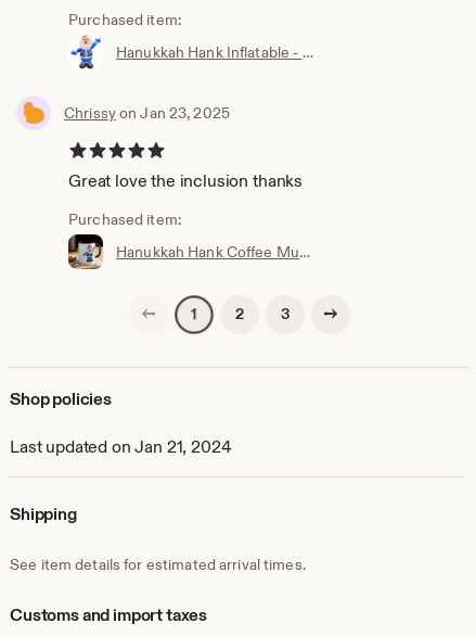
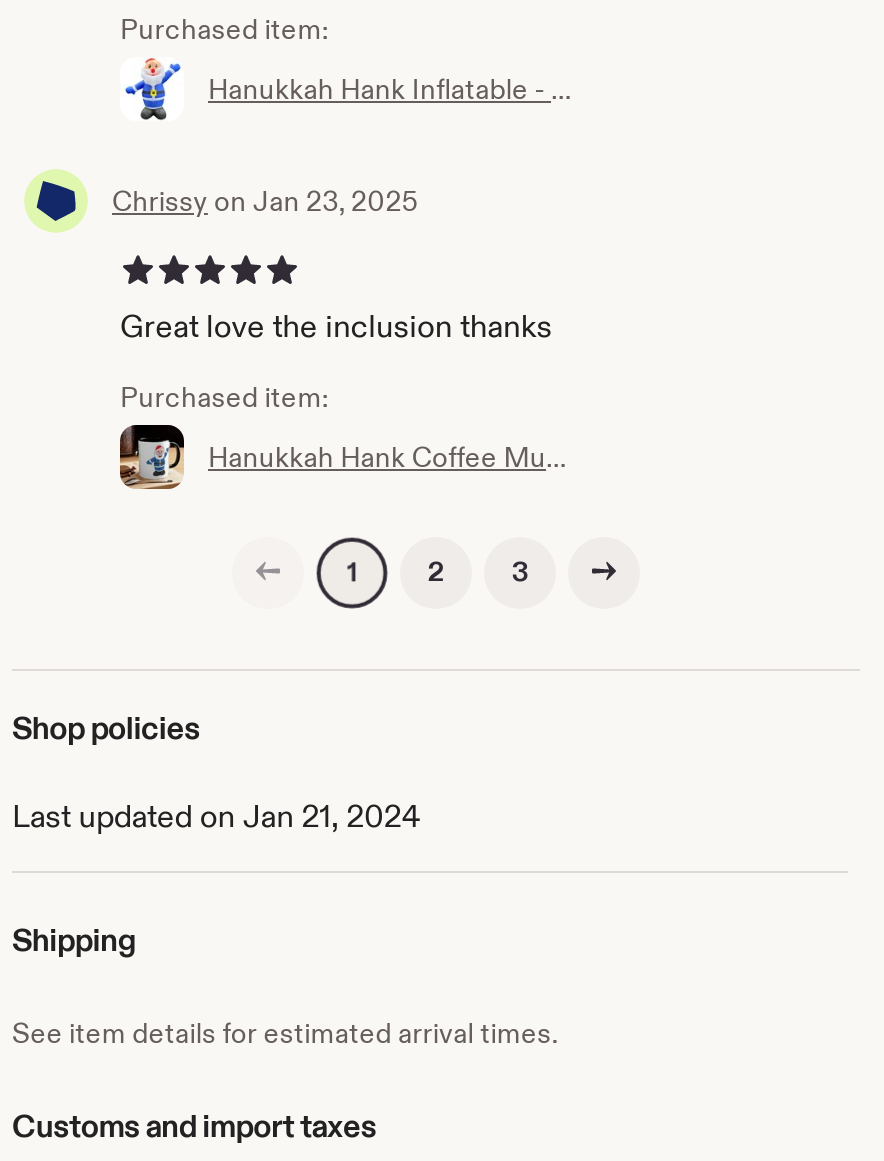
- [image]
+ [image]
